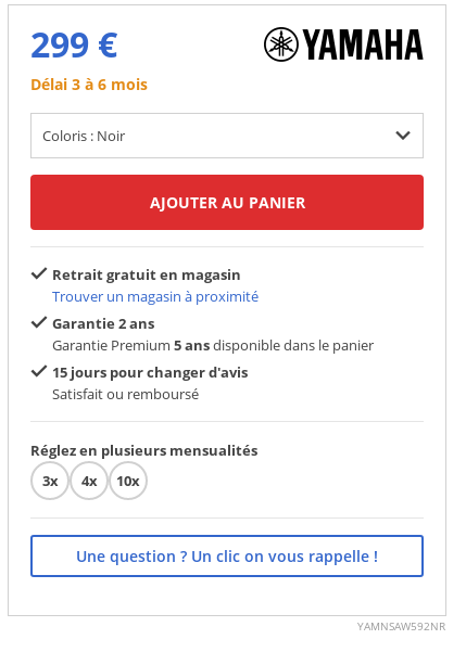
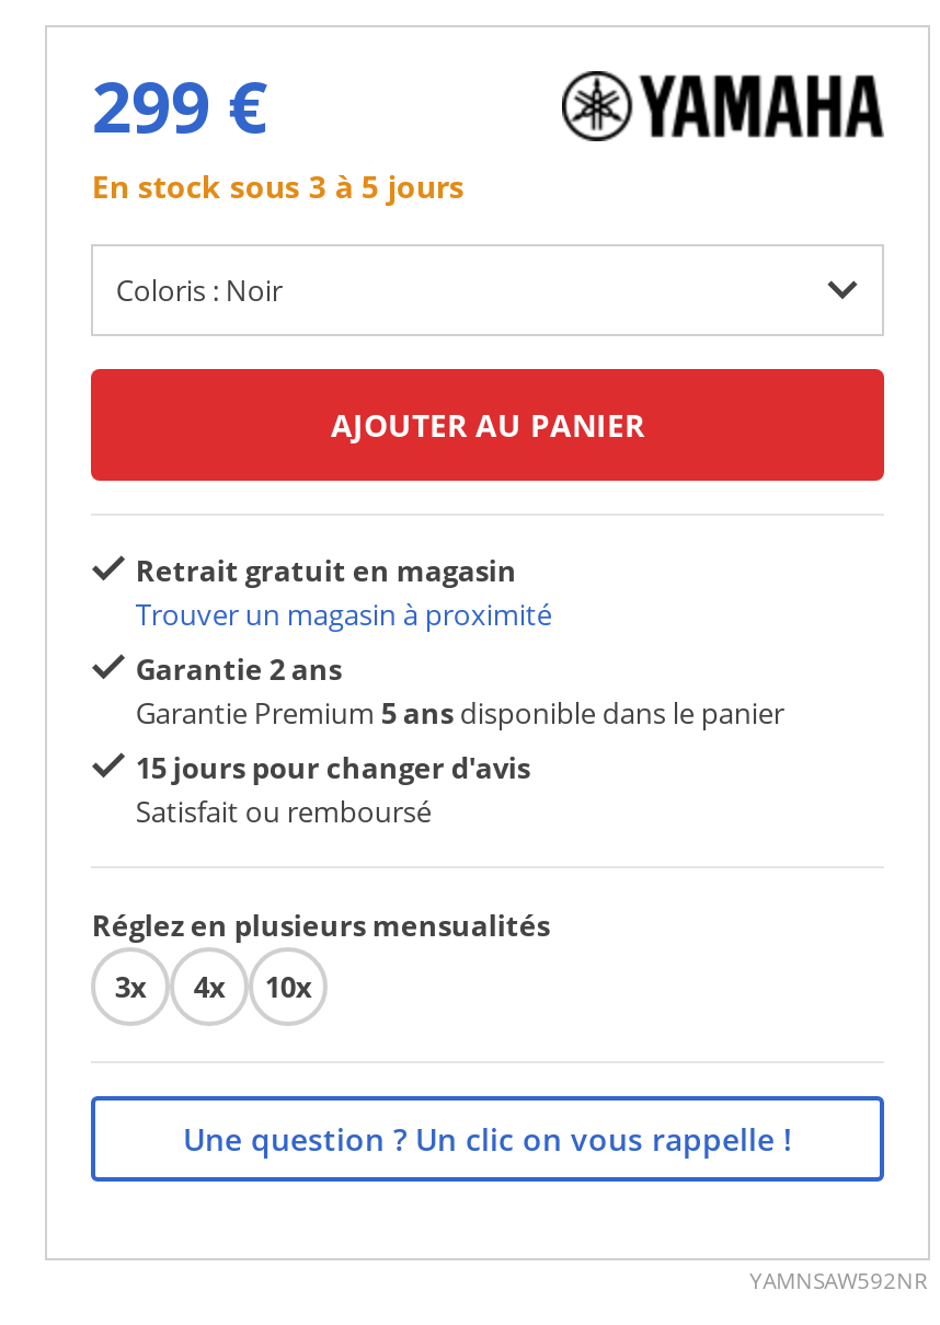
- Délai 3 à 6 mois
+ En stock sous 3 à 5 jours
